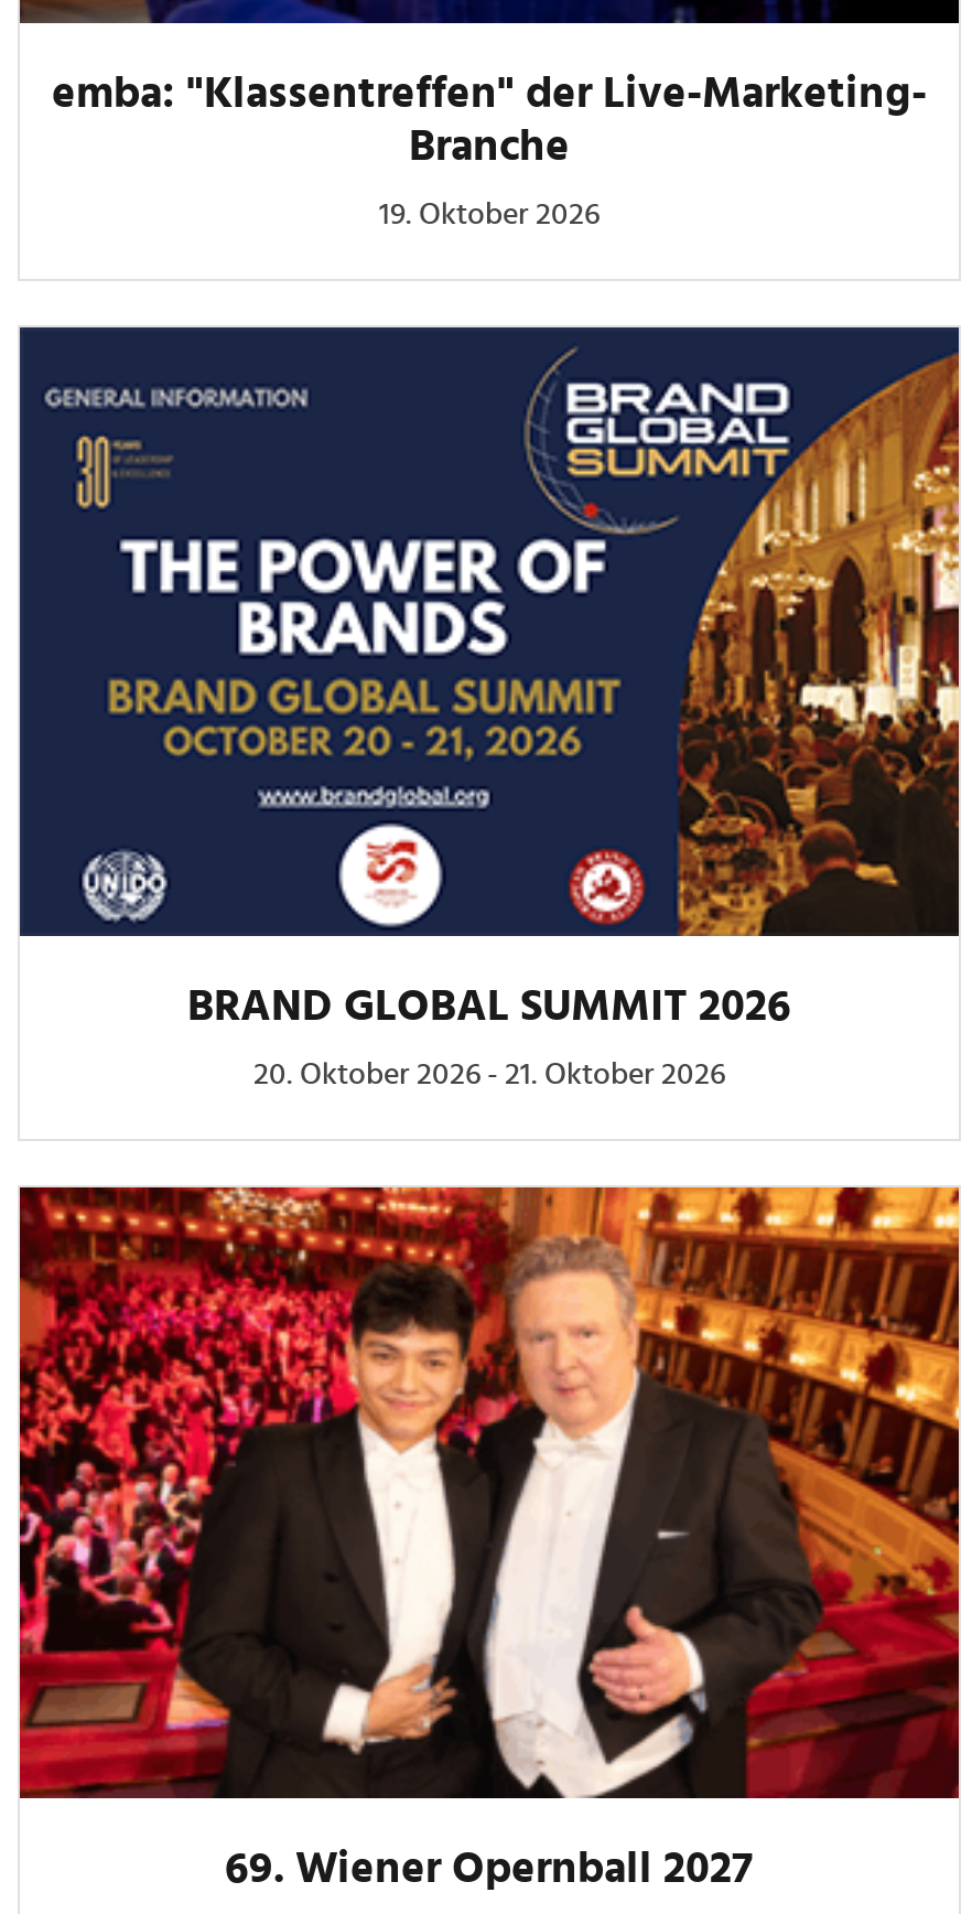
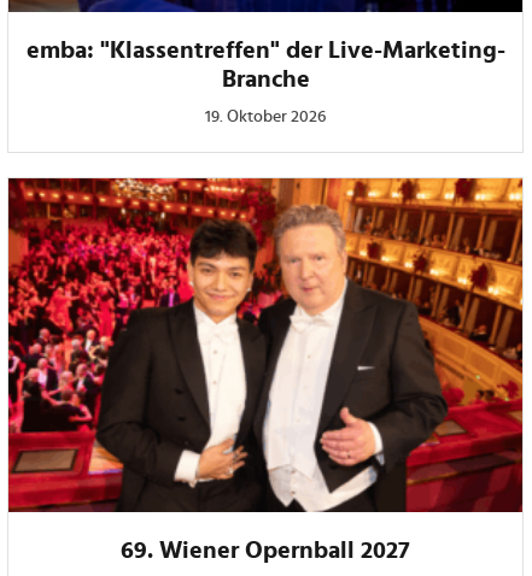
- [image]
- BRAND GLOBAL SUMMIT 2026
- 20. Oktober 2026 - 21. Oktober 2026
